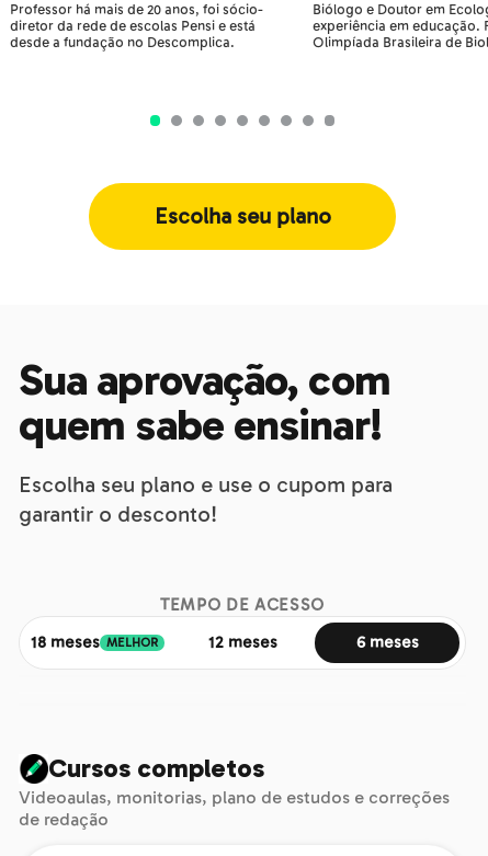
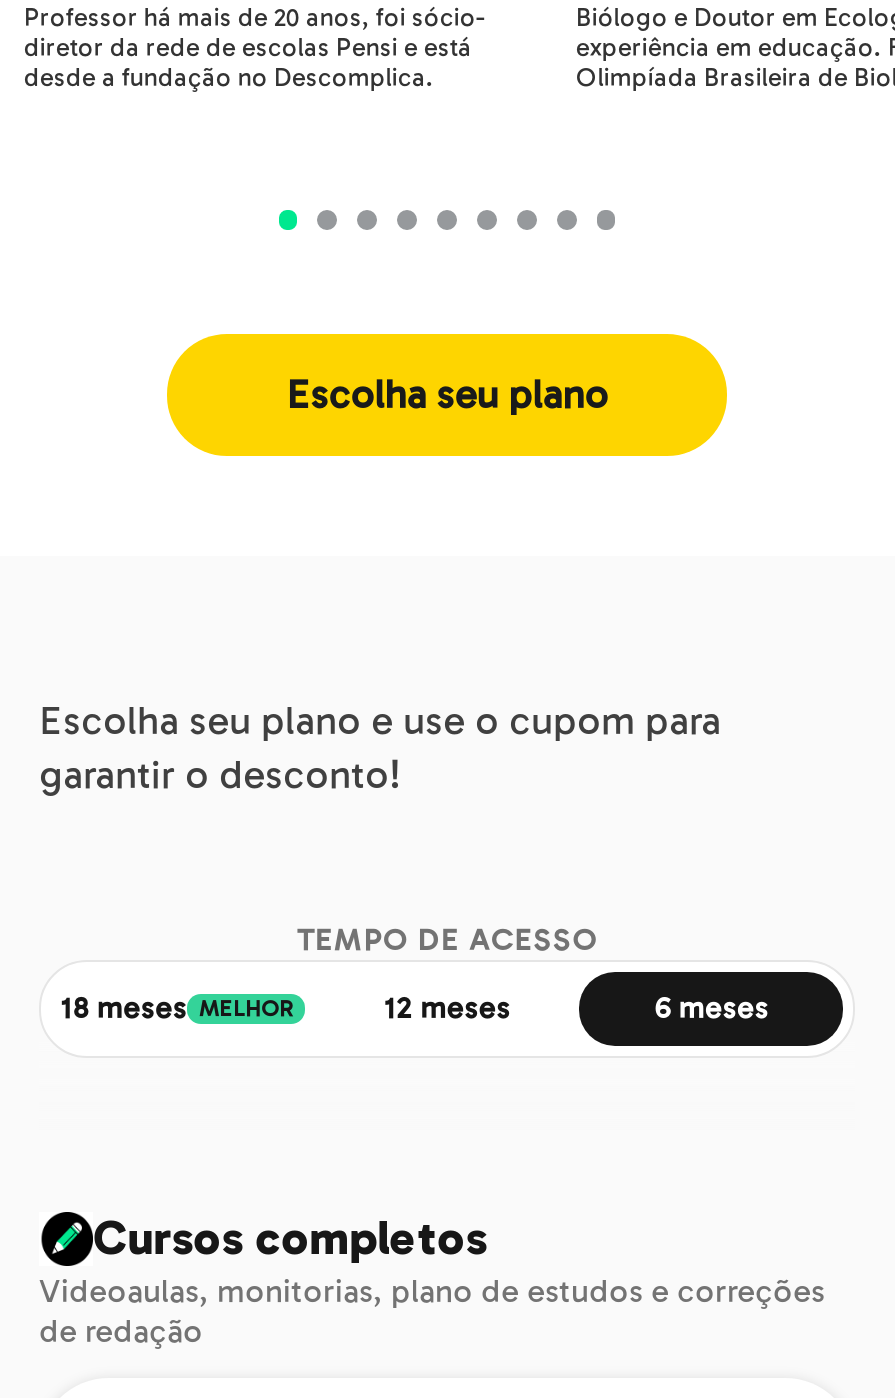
- Sua aprovação, com
- quem sabe ensinar!
